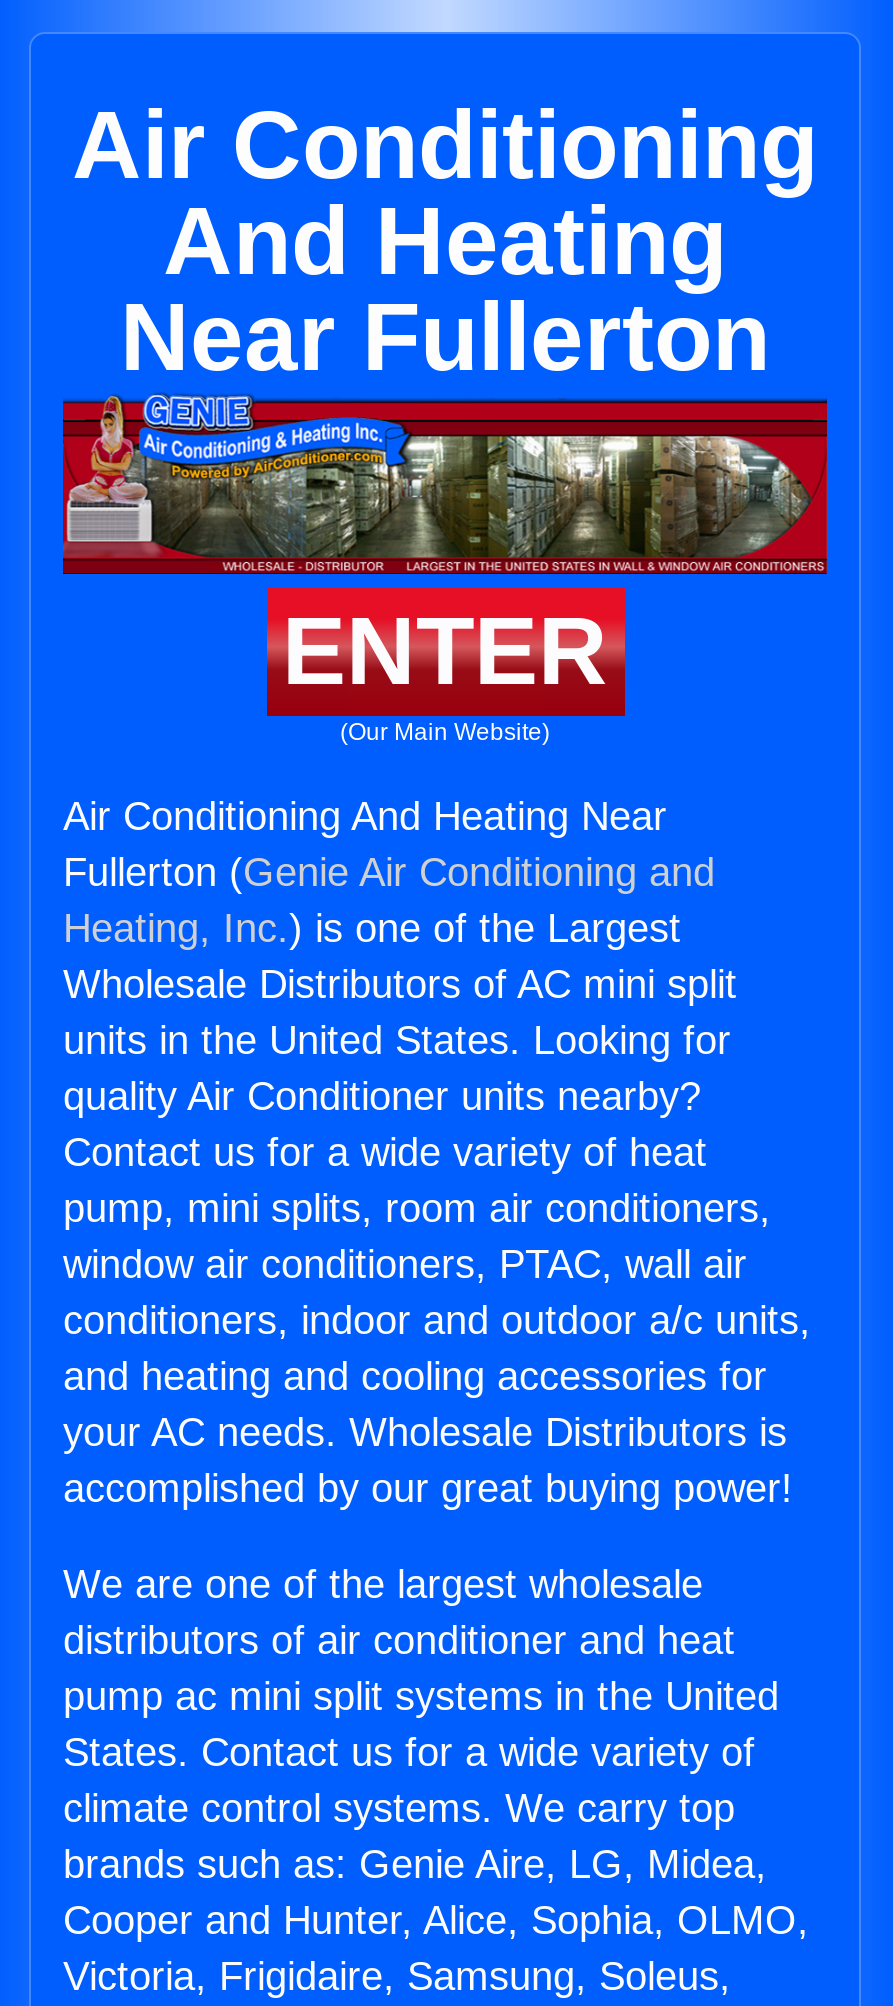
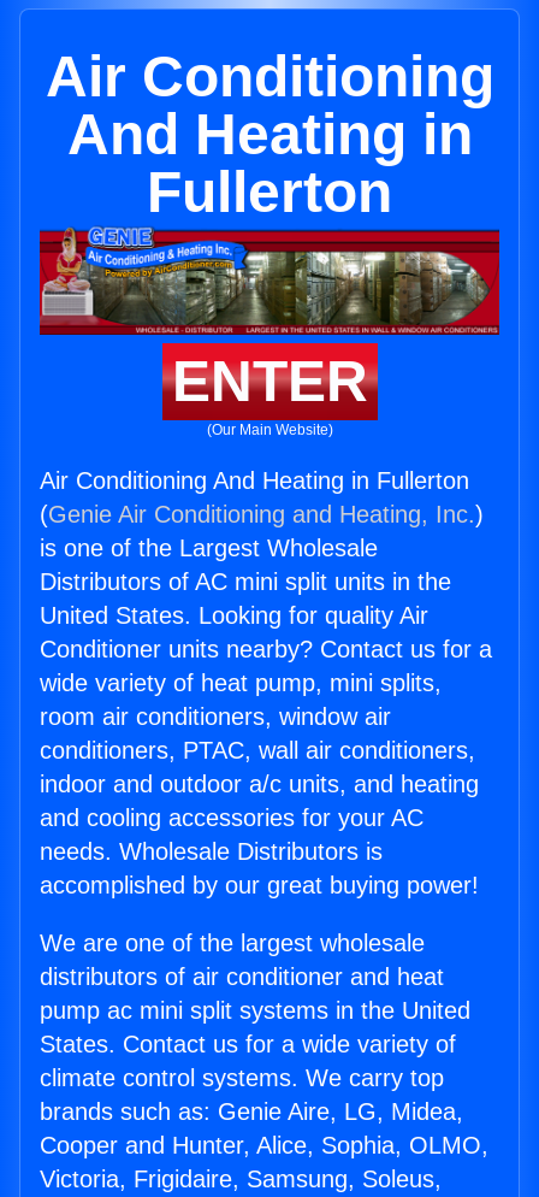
- And Heating
- Near Fullerton
+ And Heating in
+ Fullerton

- Air Conditioning And Heating Near
- Fullerton (Genie Air Conditioning and
- Heating, Inc.) is one of the Largest
- Wholesale Distributors of AC mini split
- units in the United States. Looking for
- quality Air Conditioner units nearby?
- Contact us for a wide variety of heat
- pump, mini splits, room air conditioners,
- window air conditioners, PTAC, wall air
- conditioners, indoor and outdoor a/c units,
- and heating and cooling accessories for
- your AC needs. Wholesale Distributors is
+ Air Conditioning And Heating in Fullerton
+ (Genie Air Conditioning and Heating, Inc.)
+ is one of the Largest Wholesale
+ Distributors of AC mini split units in the
+ United States. Looking for quality Air
+ Conditioner units nearby? Contact us for a
+ wide variety of heat pump, mini splits,
+ room air conditioners, window air
+ conditioners, PTAC, wall air conditioners,
+ indoor and outdoor a/c units, and heating
+ and cooling accessories for your AC
+ needs. Wholesale Distributors is
